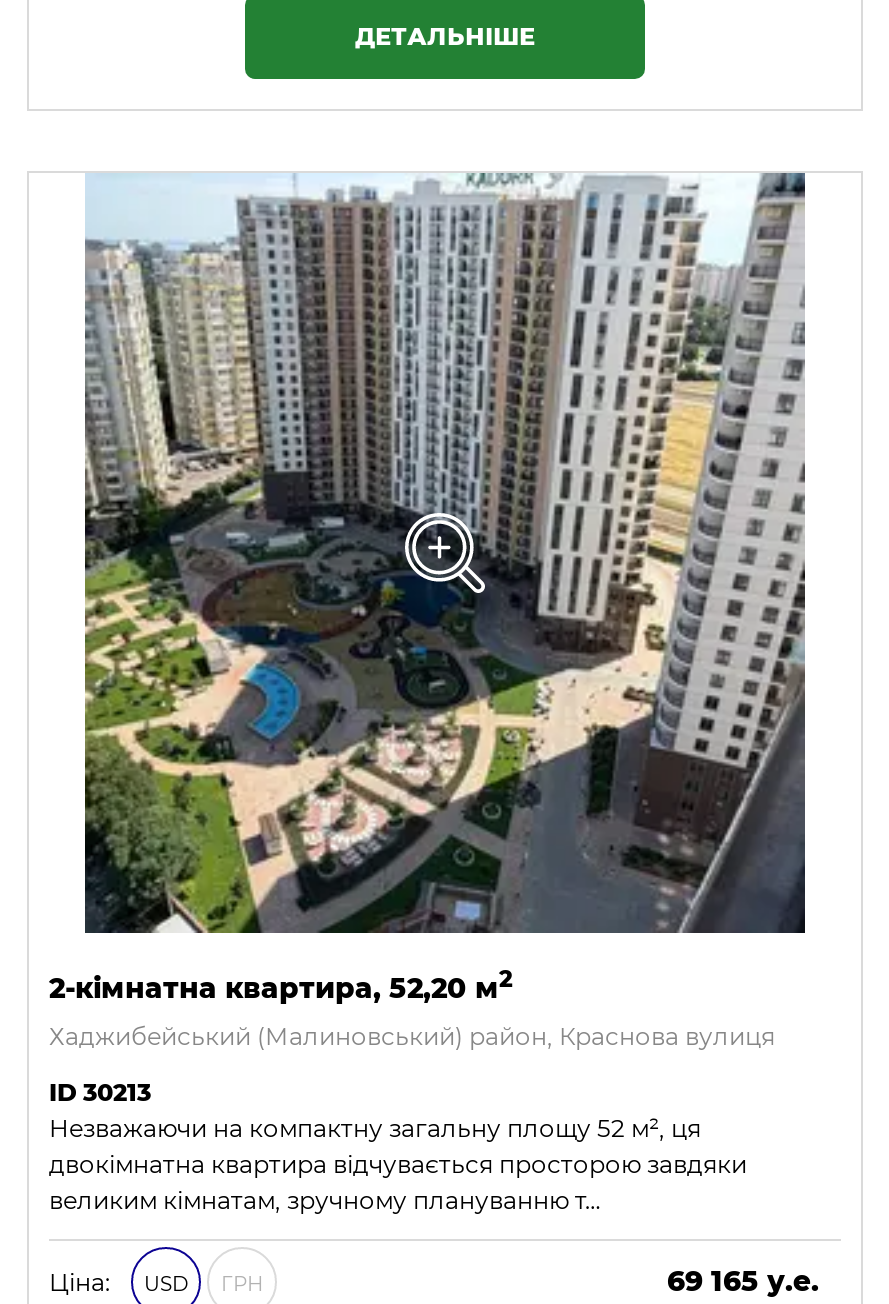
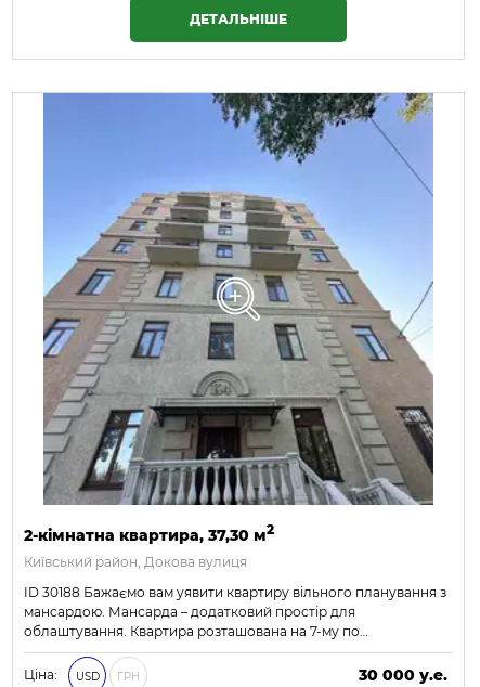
- [image]
- 2-кімнатна квартира, 52,20 м2
- Хаджибейський (Малиновський) район, Краснова вулиця
+ [image]
+ 2-кімнатна квартира, 37,30 м2
+ Київський район, Докова вулиця

- ID 30213
- Незважаючи на компактну загальну площу 52 м², ця
- двокімнатна квартира відчувається просторою завдяки
- великим кімнатам, зручному плануванню т…
+ ID 30188 Бажаємо вам уявити квартиру вільного планування з
+ мансардою. Мансарда – додатковий простір для
+ облаштування. Квартира розташована на 7-му по…

- 69 165 у.е.
+ 30 000 у.е.
